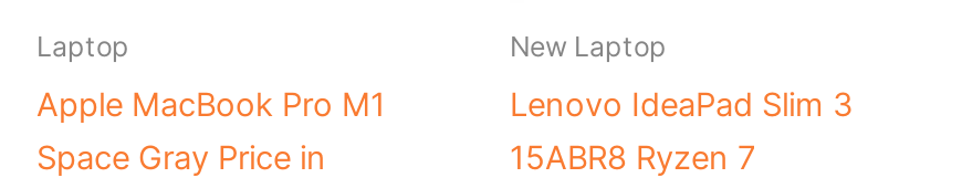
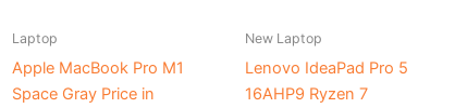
- Lenovo IdeaPad Slim 3
+ Lenovo IdeaPad Pro 5

- 15ABR8 Ryzen 7
+ 16AHP9 Ryzen 7
